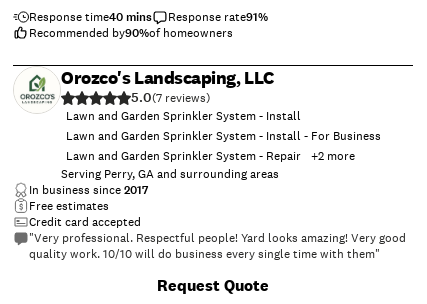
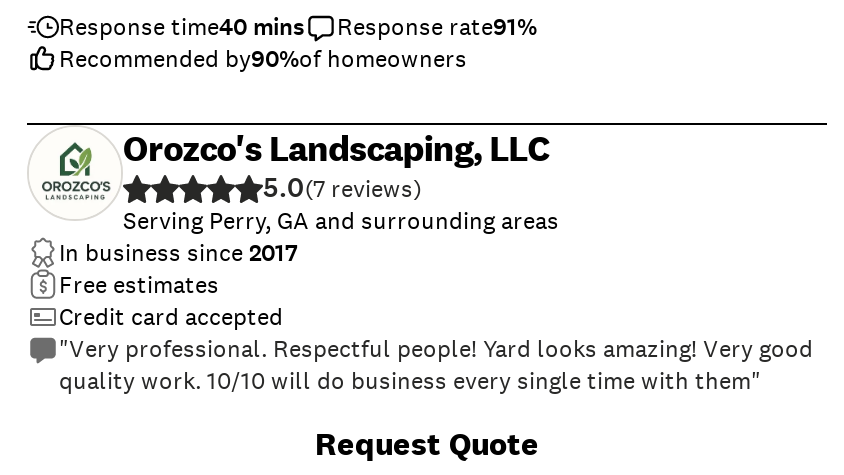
- Lawn and Garden Sprinkler System - Install
- Lawn and Garden Sprinkler System - Install - For Business
- Lawn and Garden Sprinkler System - Repair
- +2 more
